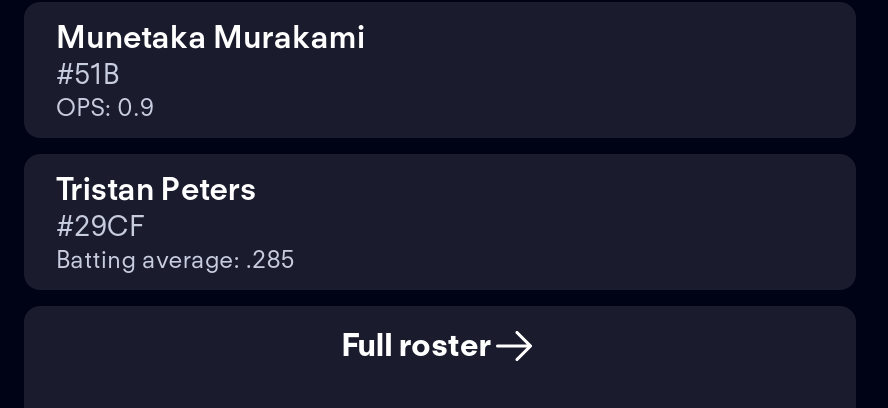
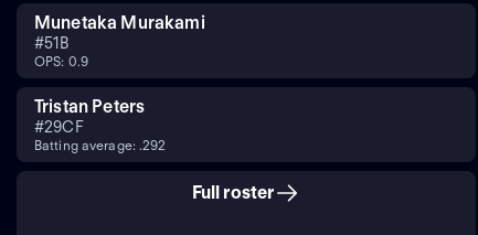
- Batting average: .285
+ Batting average: .292
